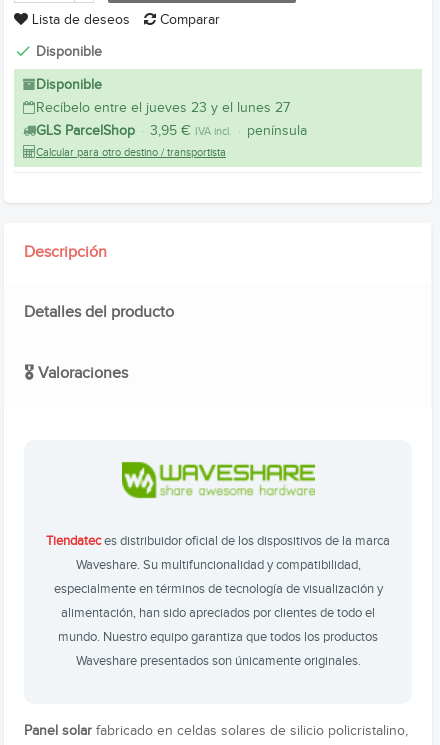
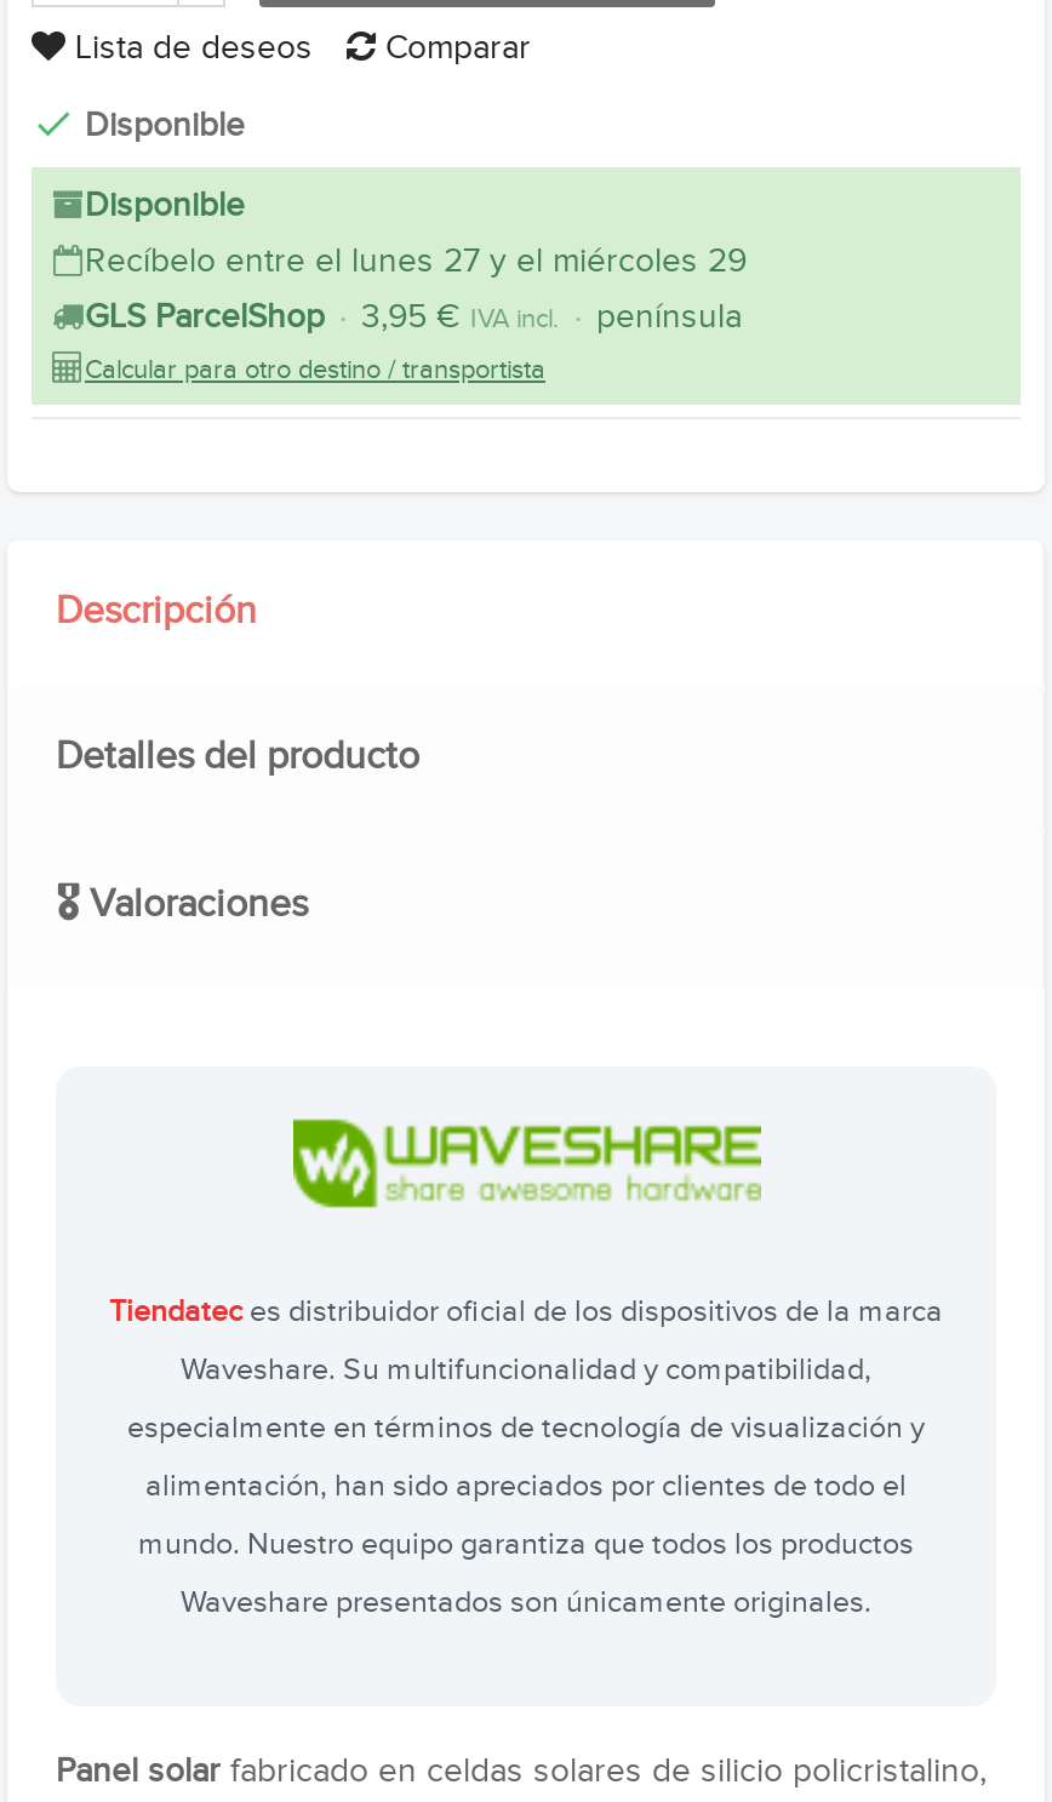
- Recíbelo entre el jueves 23 y el lunes 27
+ Recíbelo entre el lunes 27 y el miércoles 29
